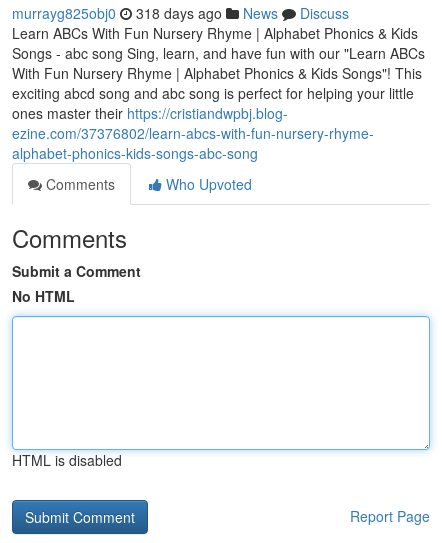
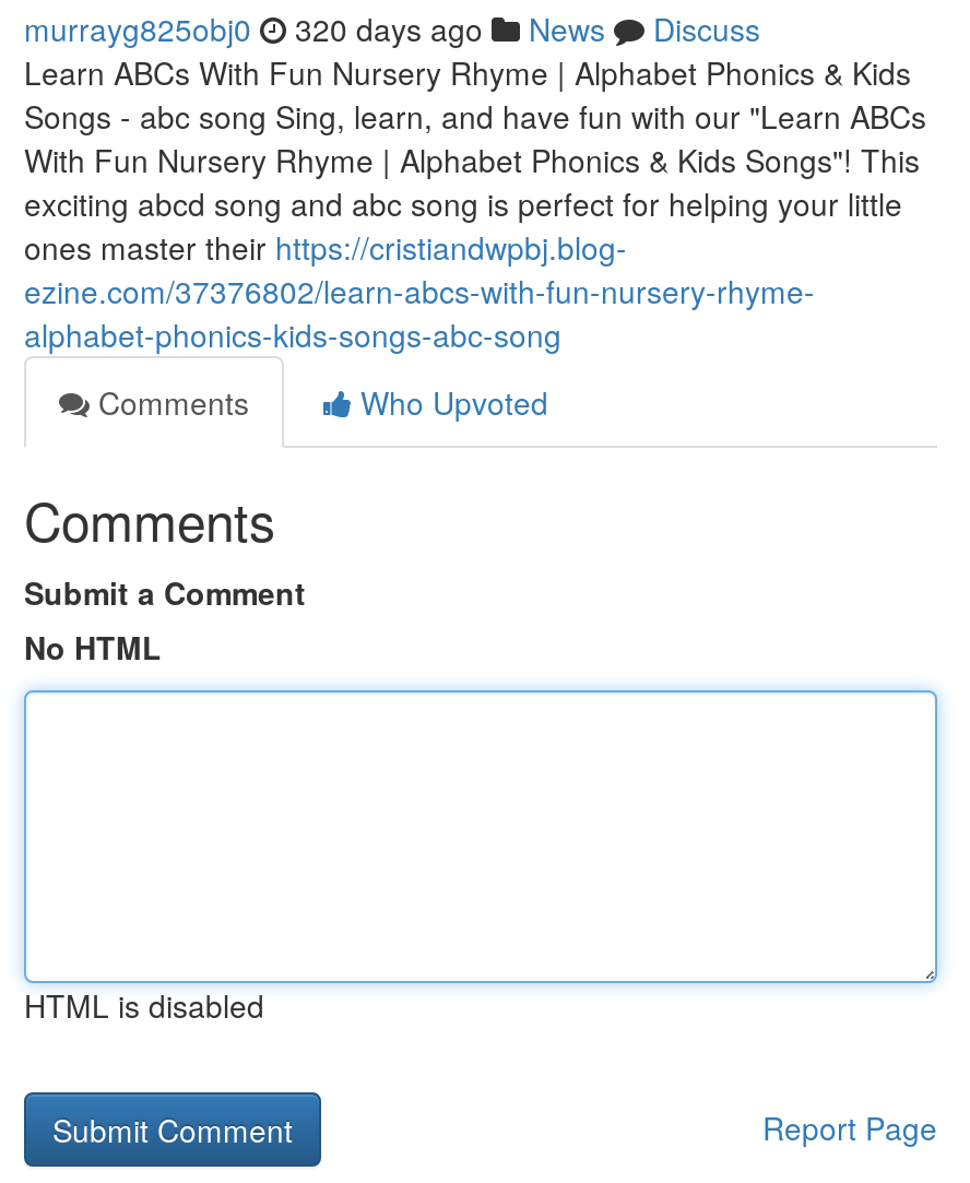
- murrayg825obj0 318 days ago News Discuss
+ murrayg825obj0 320 days ago News Discuss
